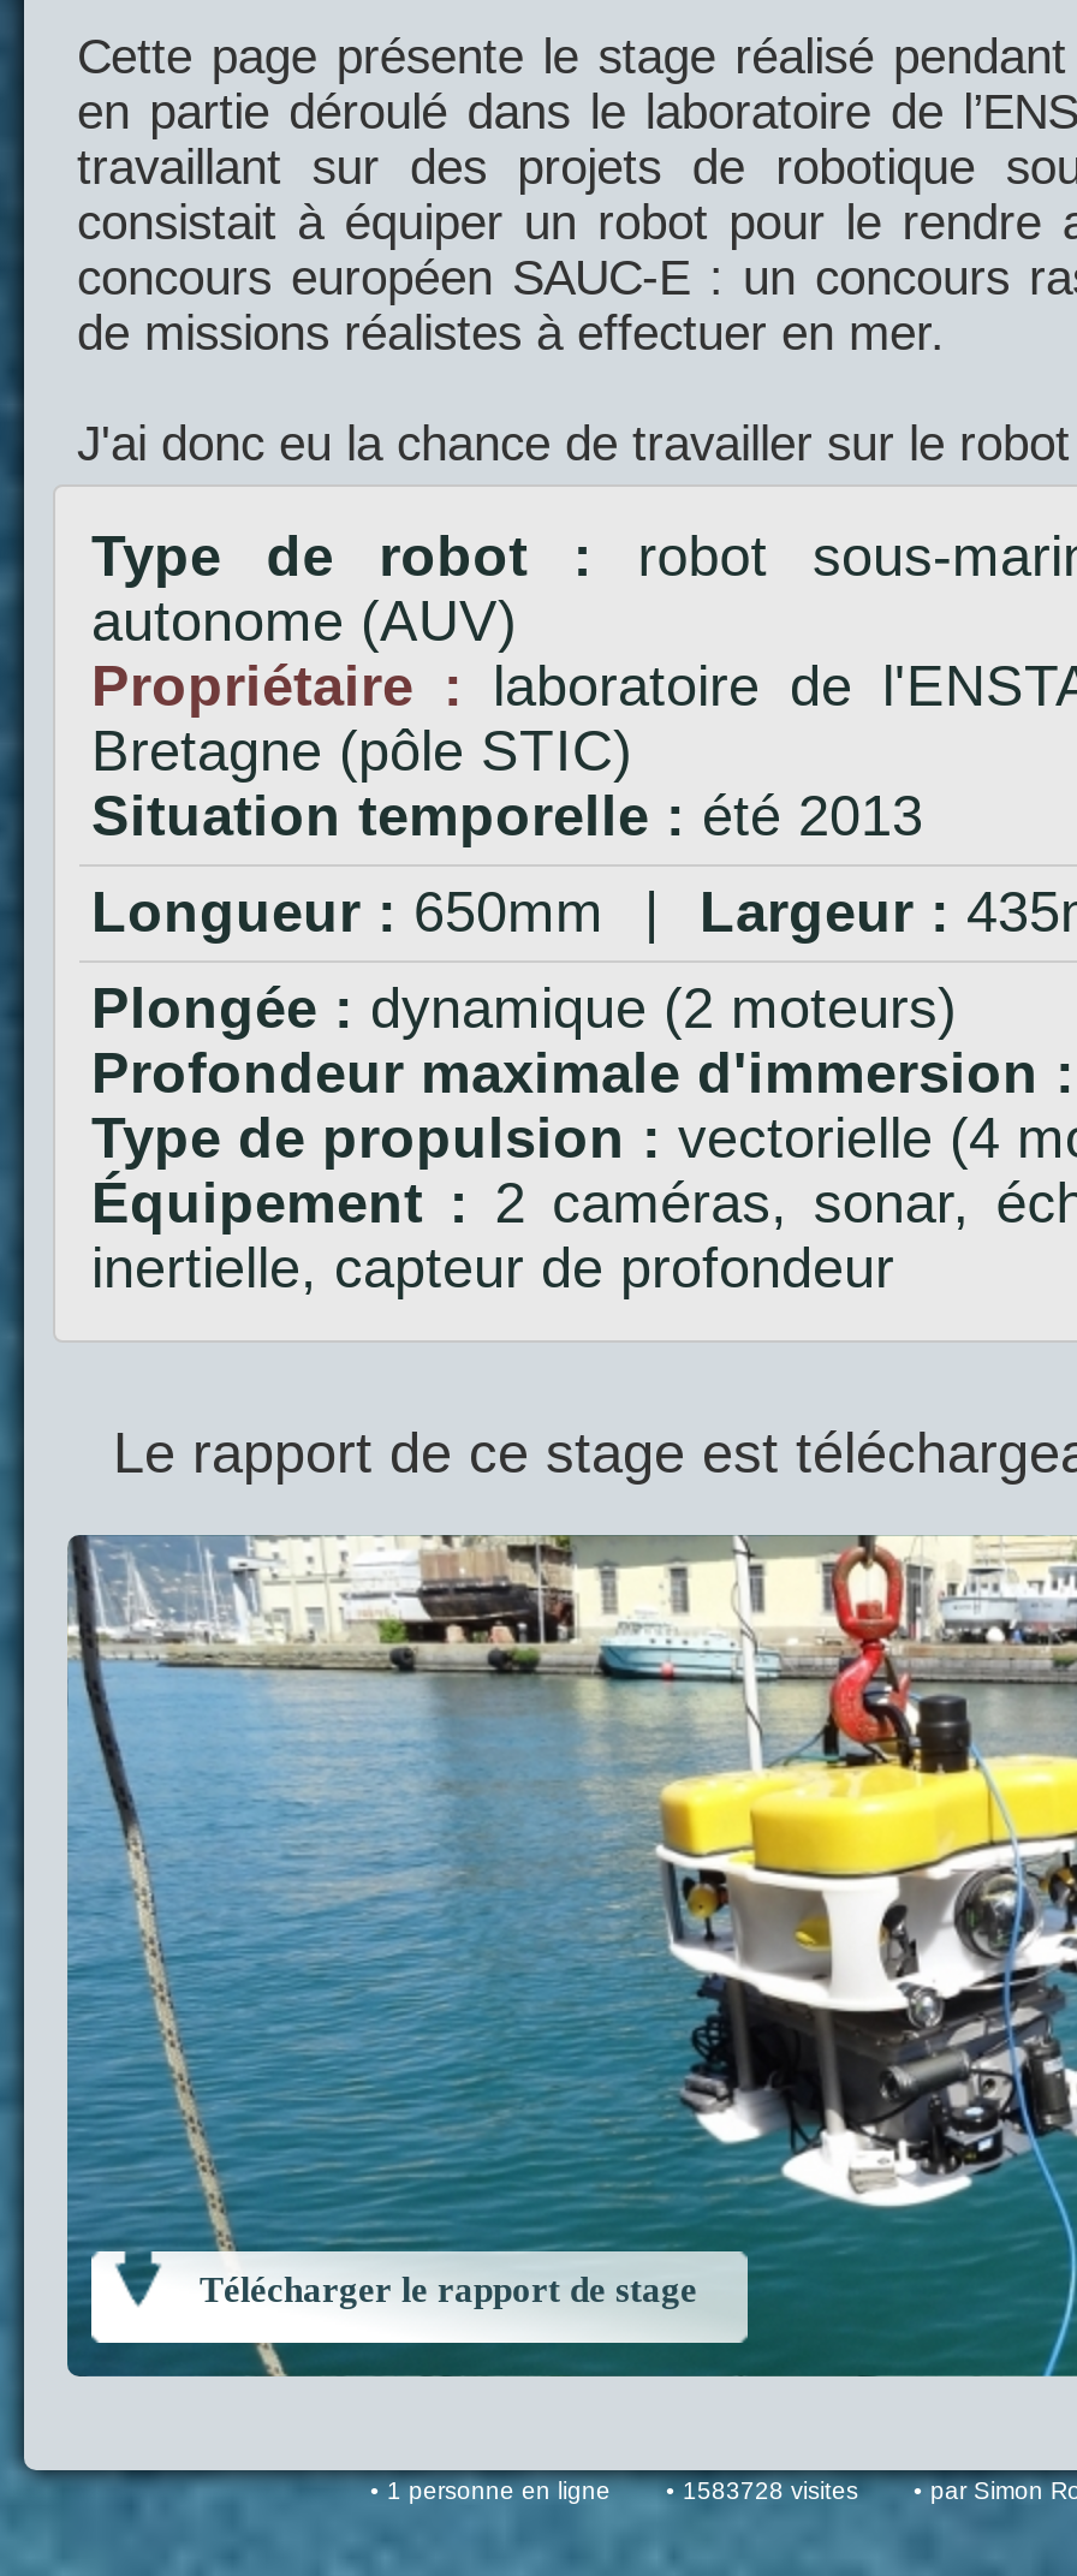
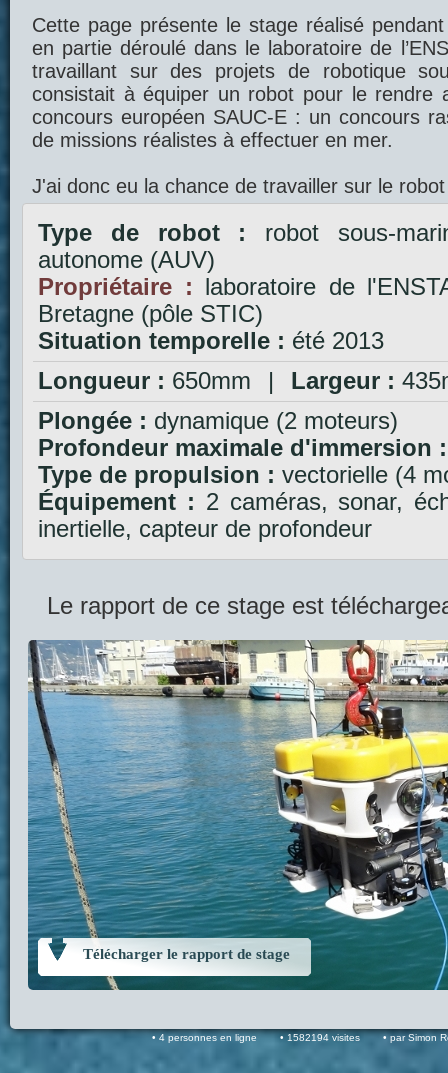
- 1 personne en ligne
+ 4 personnes en ligne

- 1583728 visites
+ 1582194 visites
